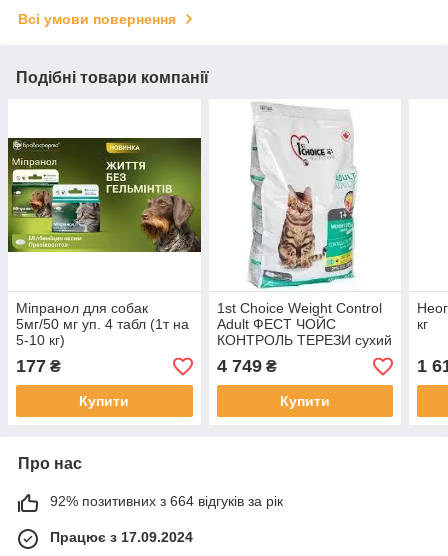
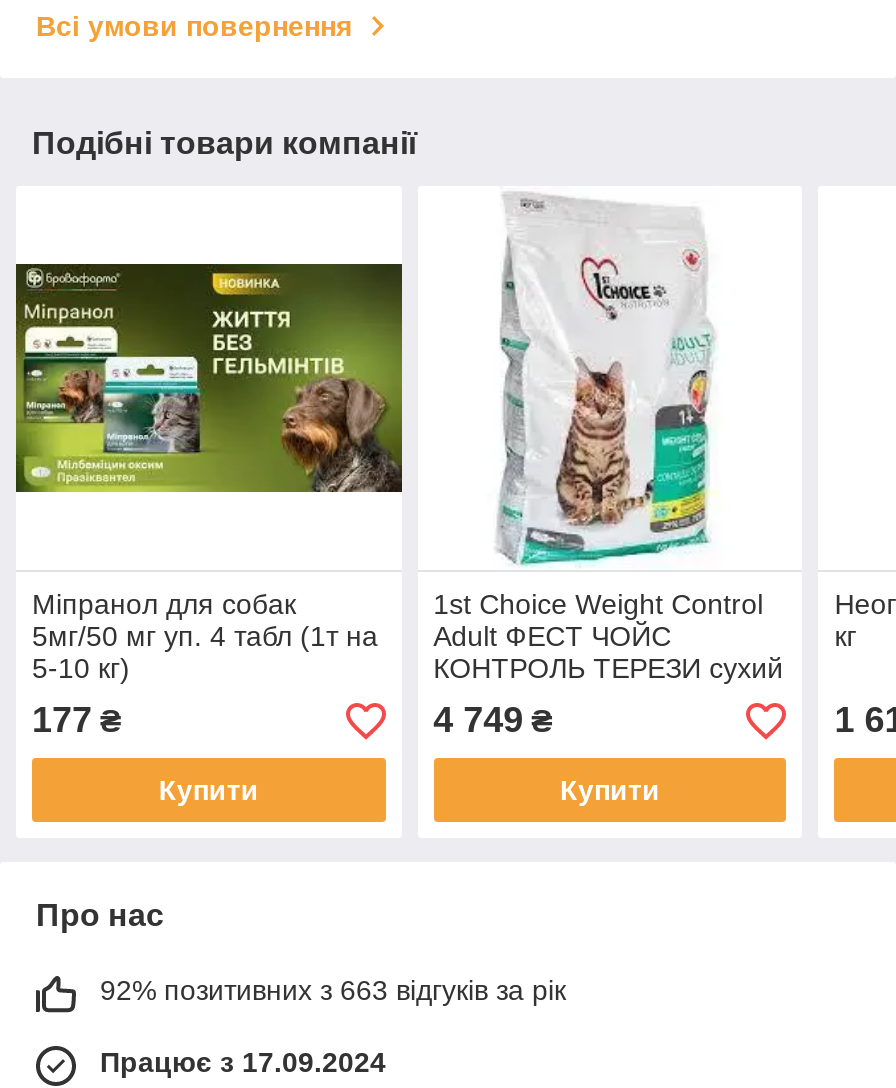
- 92% позитивних з 664 відгуків за рік
+ 92% позитивних з 663 відгуків за рік
